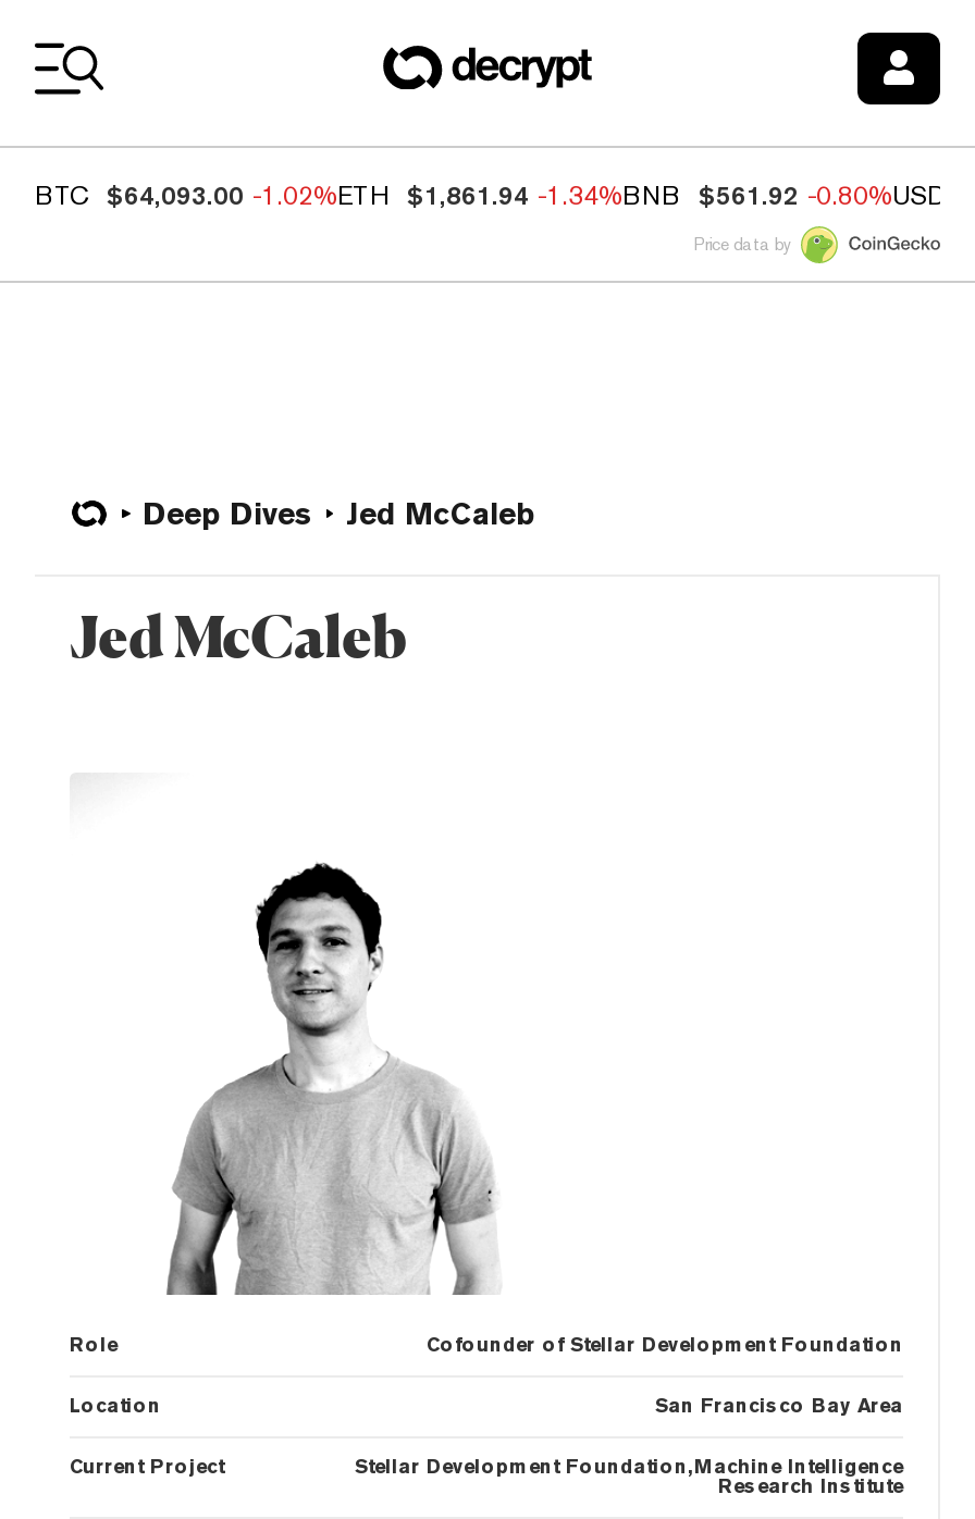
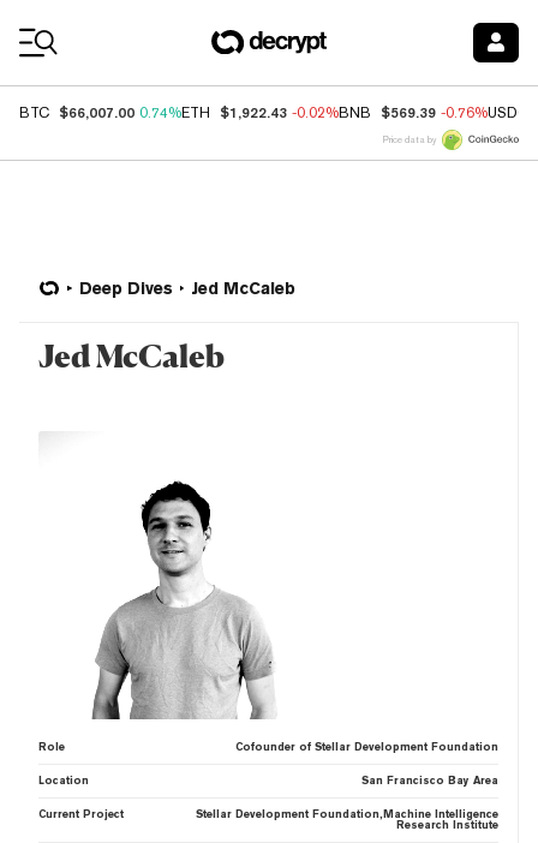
- BTC $64,093.00 -1.02%ETH $1,861.94 -1.34%BNB $561.92 -0.80%USDC
+ BTC $66,007.00 0.74%ETH $1,922.43 -0.02%BNB $569.39 -0.76%USDC
